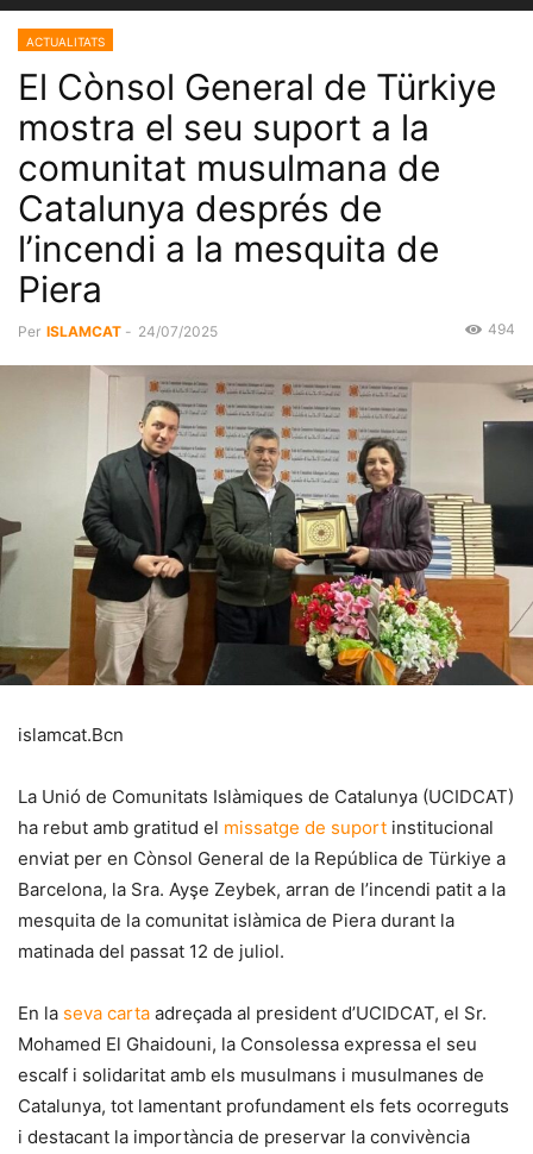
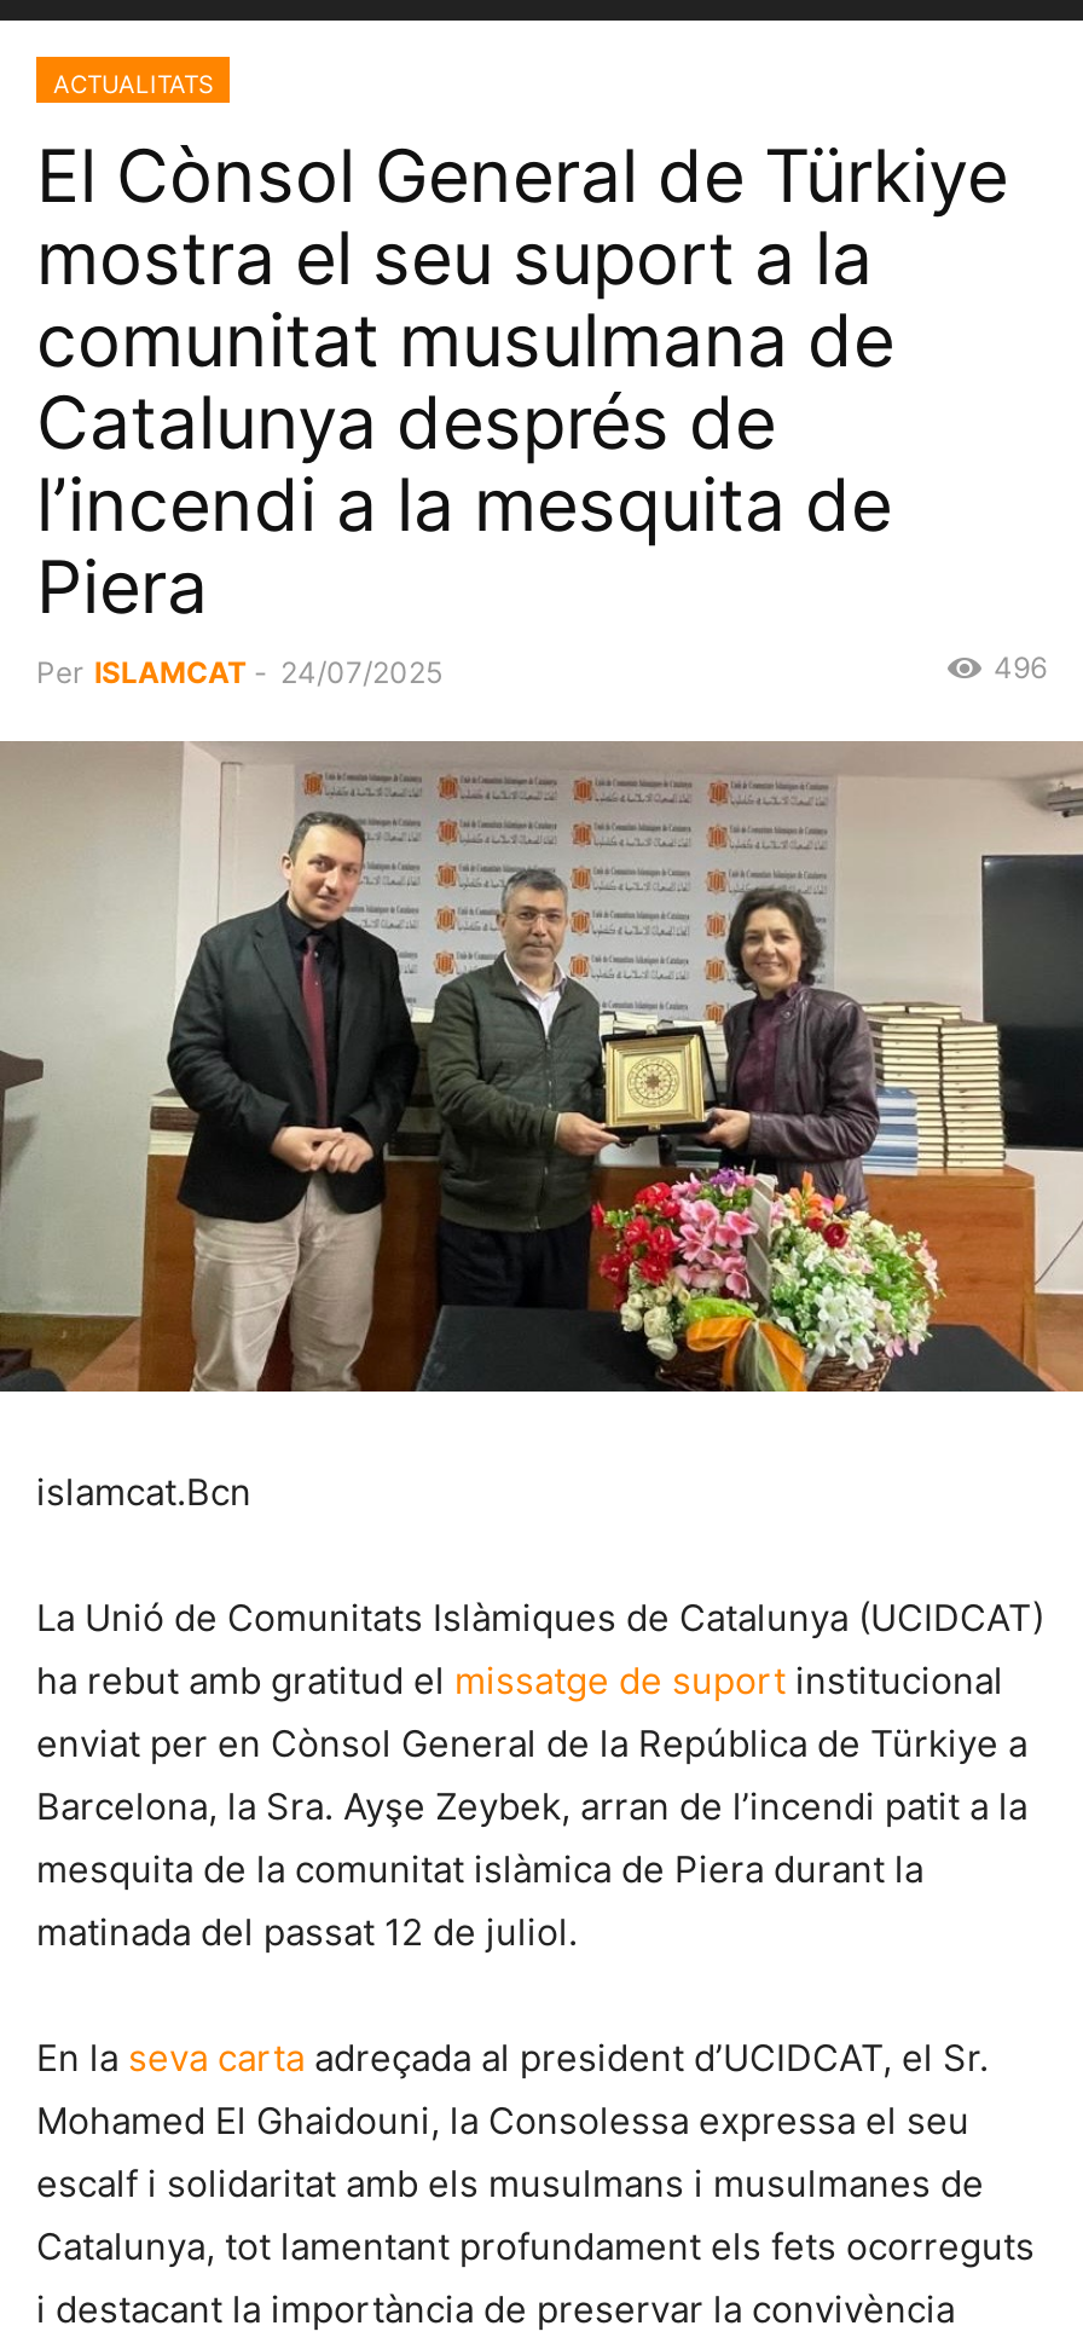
- 494
+ 496
